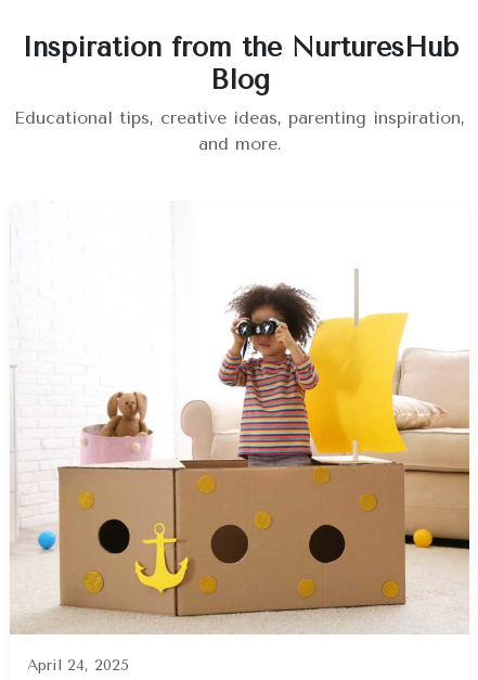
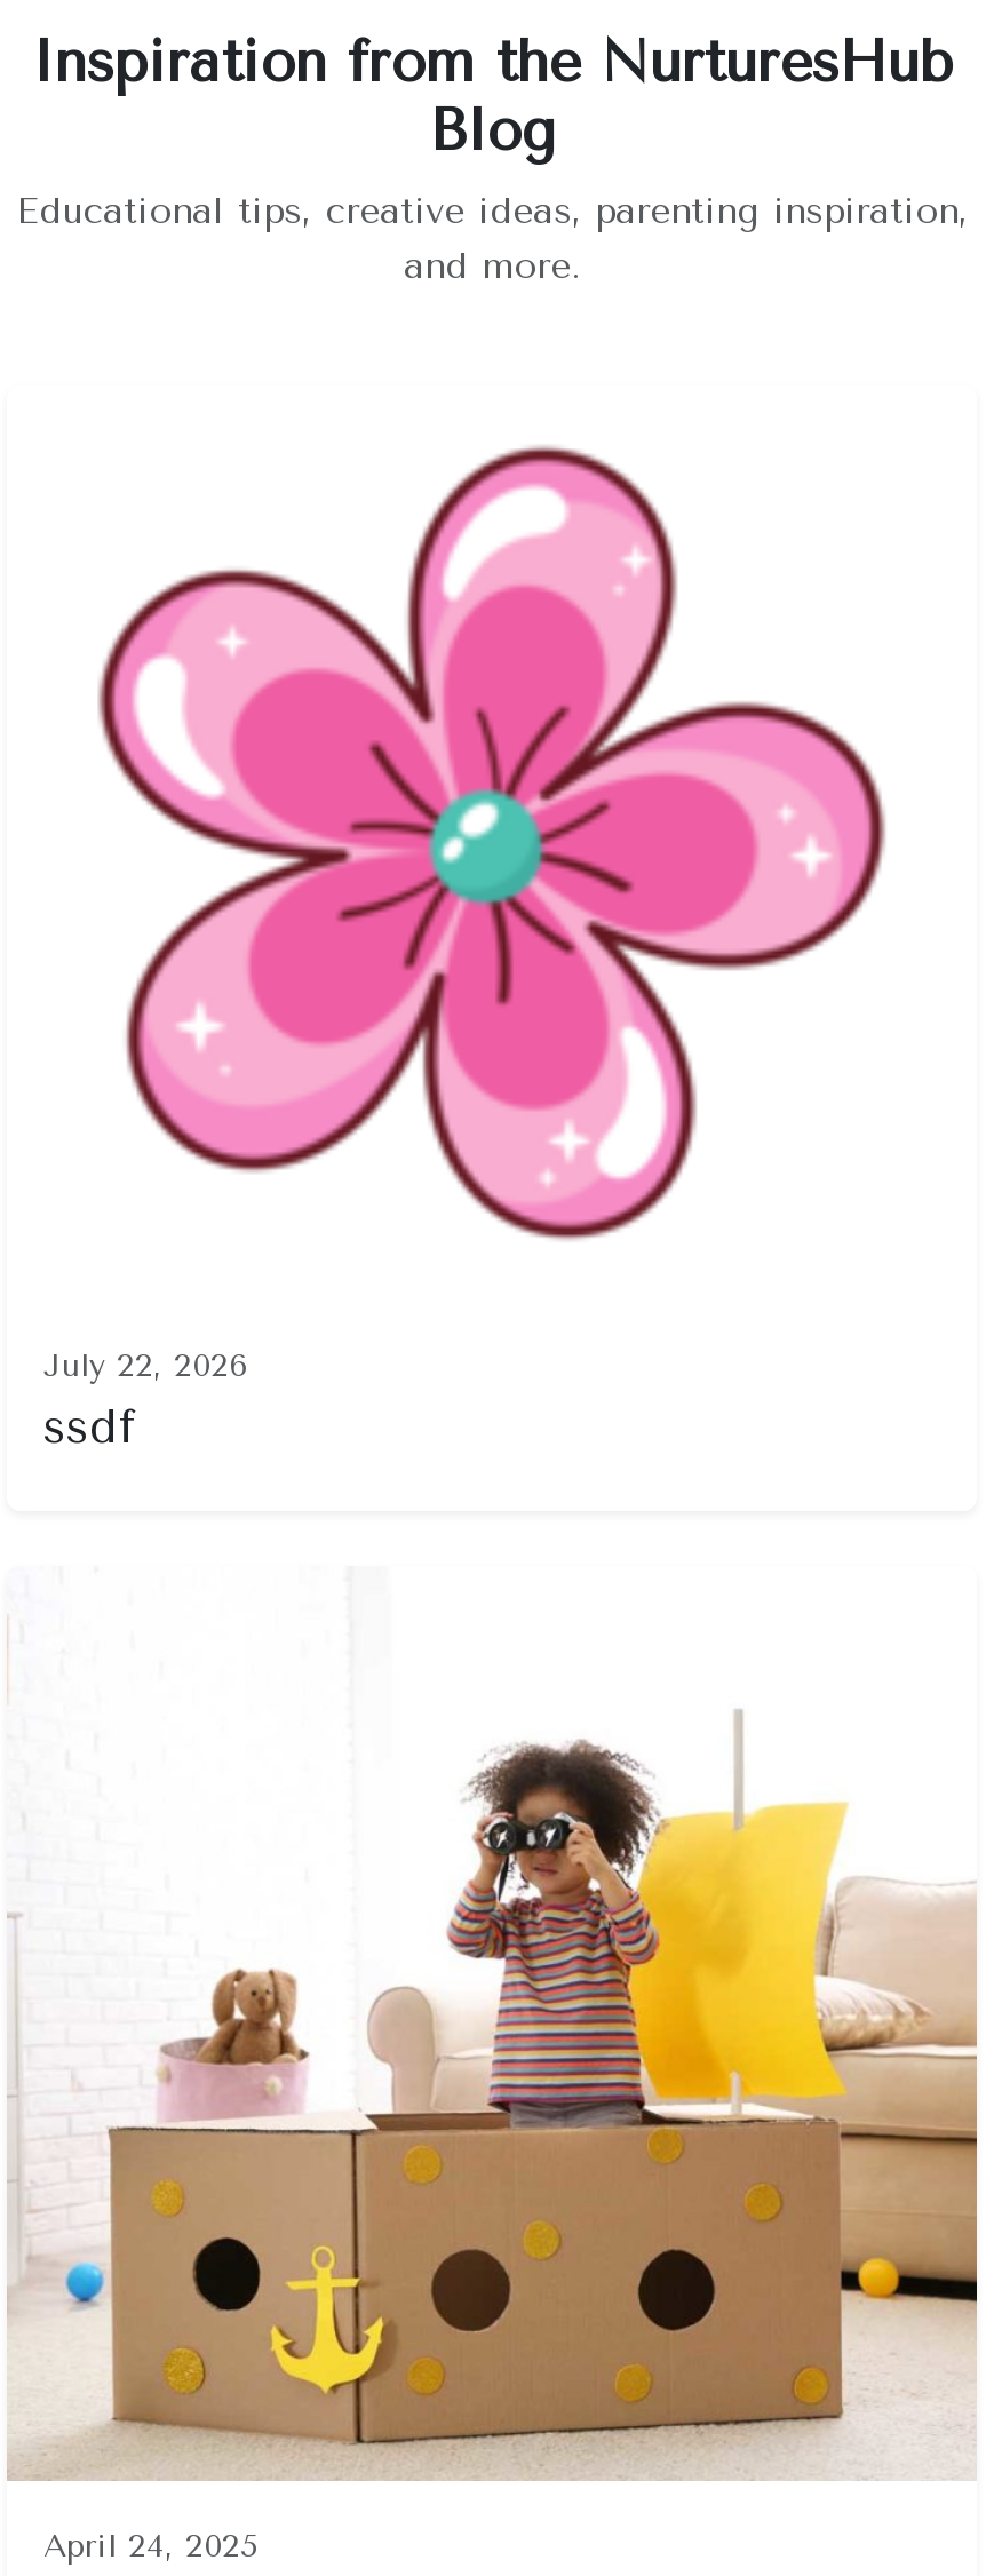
+ July 22, 2026
+ ssdf

+ [image]
